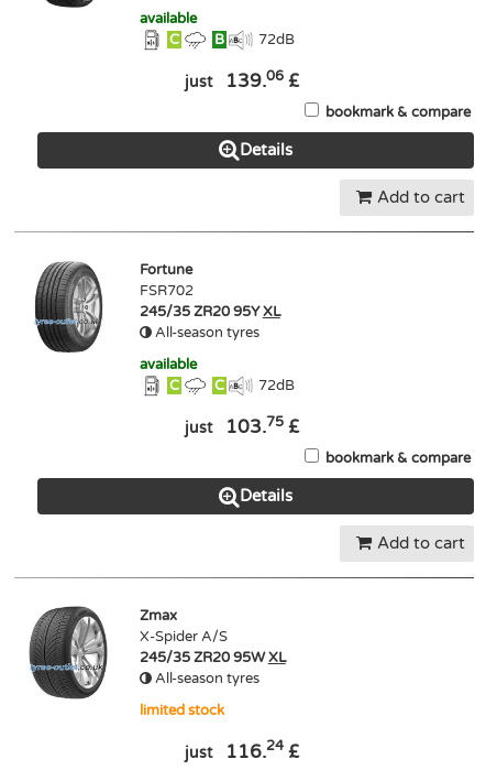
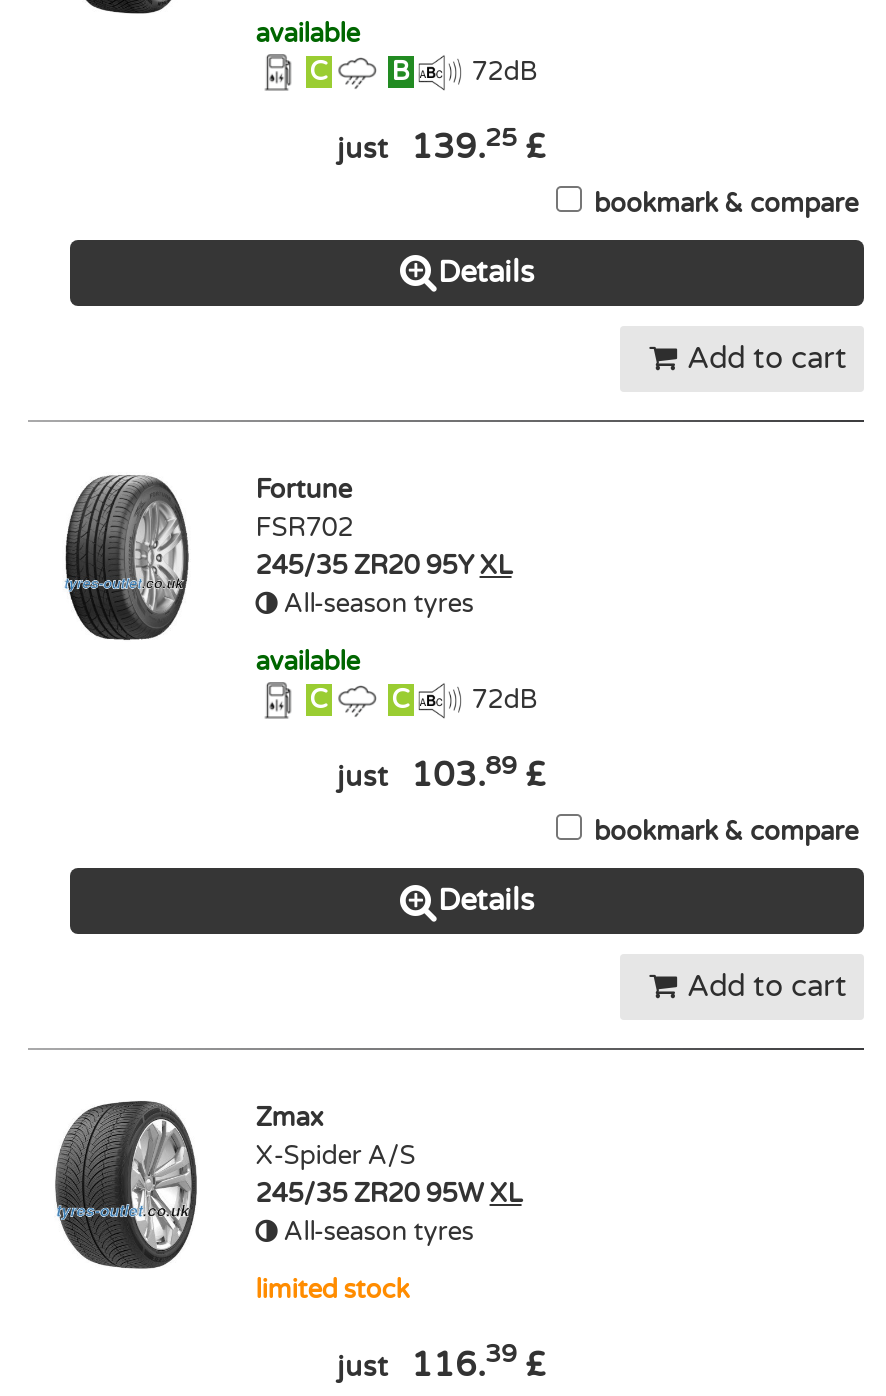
- just 139.06 £
+ just 139.25 £

- just 103.75 £
+ just 103.89 £

- just 116.24 £
+ just 116.39 £
